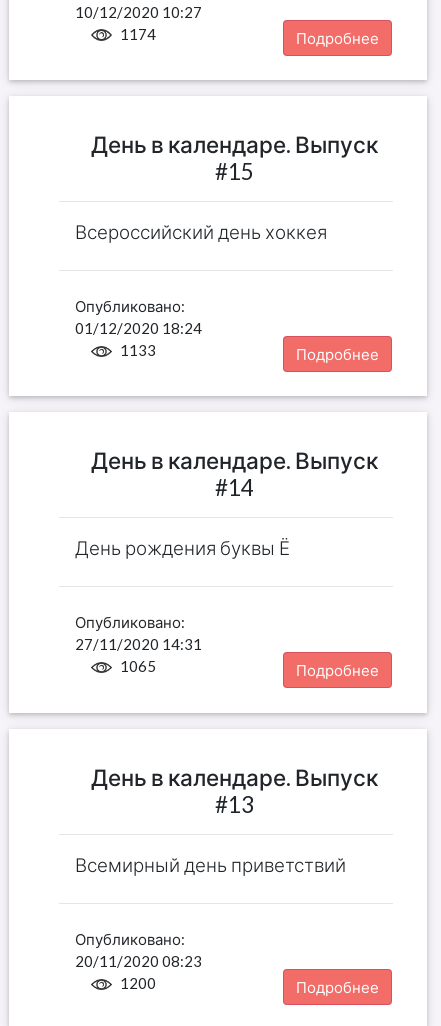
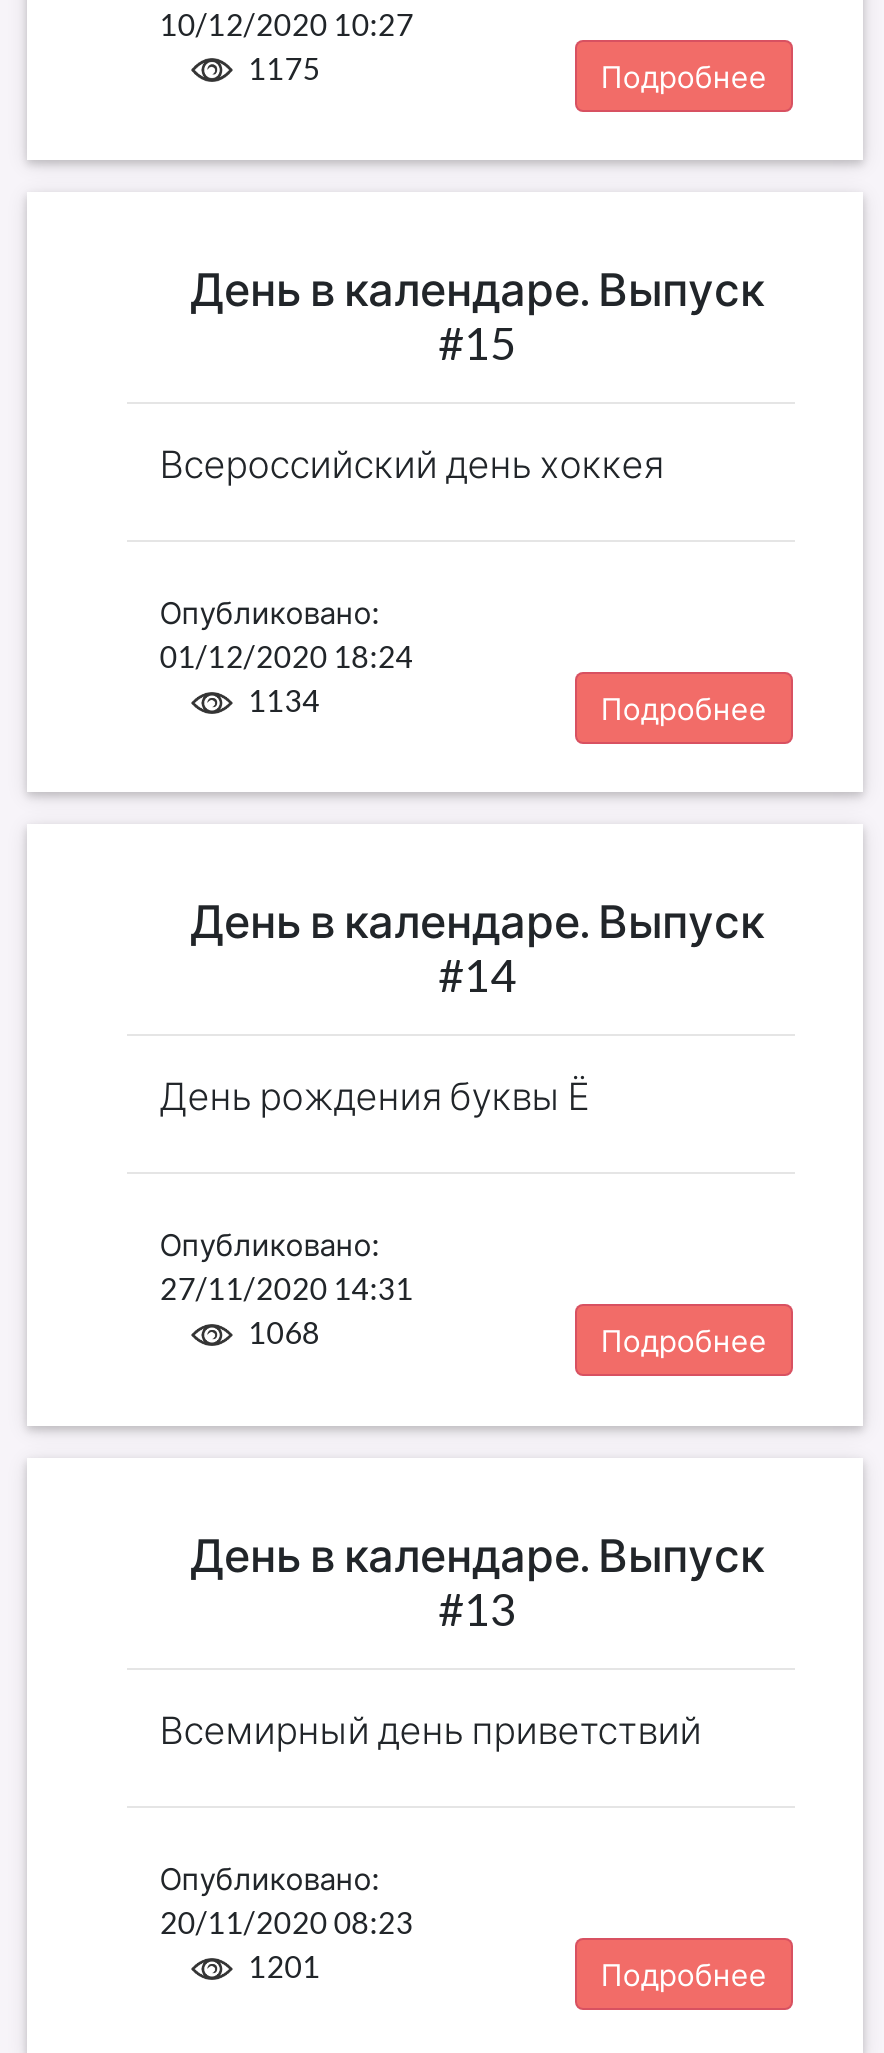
- 1174
+ 1175

- 1133
+ 1134

- 1065
+ 1068

- 1200
+ 1201
